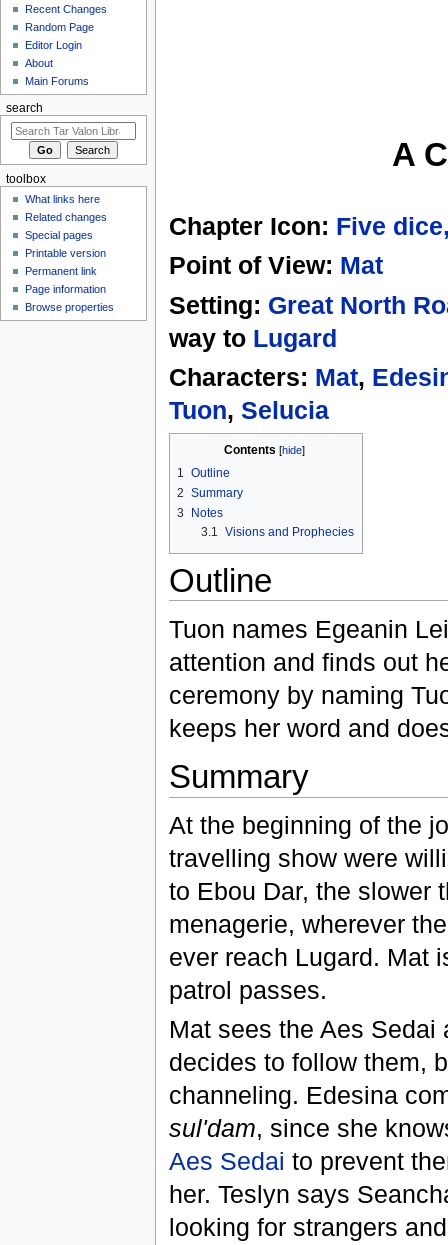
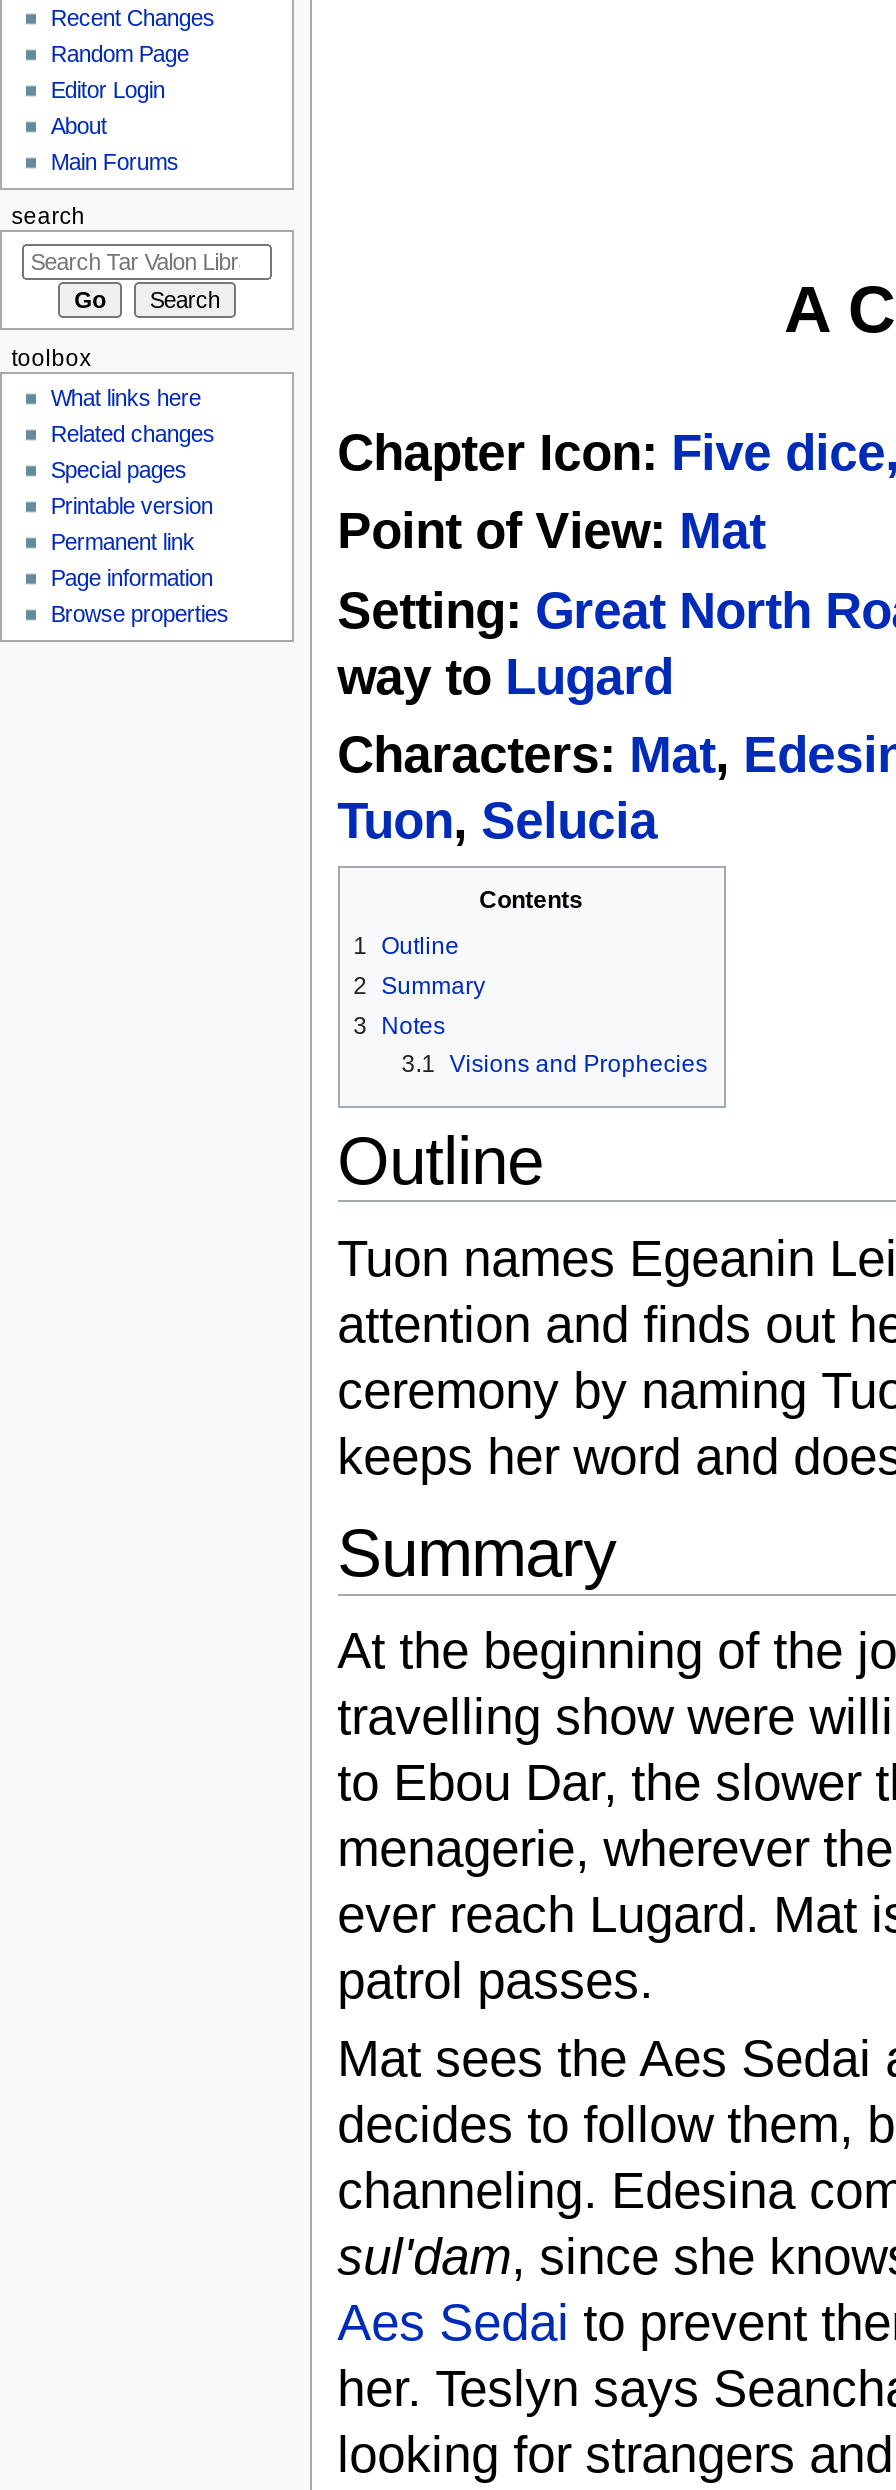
- Contents [hide]
+ Contents
